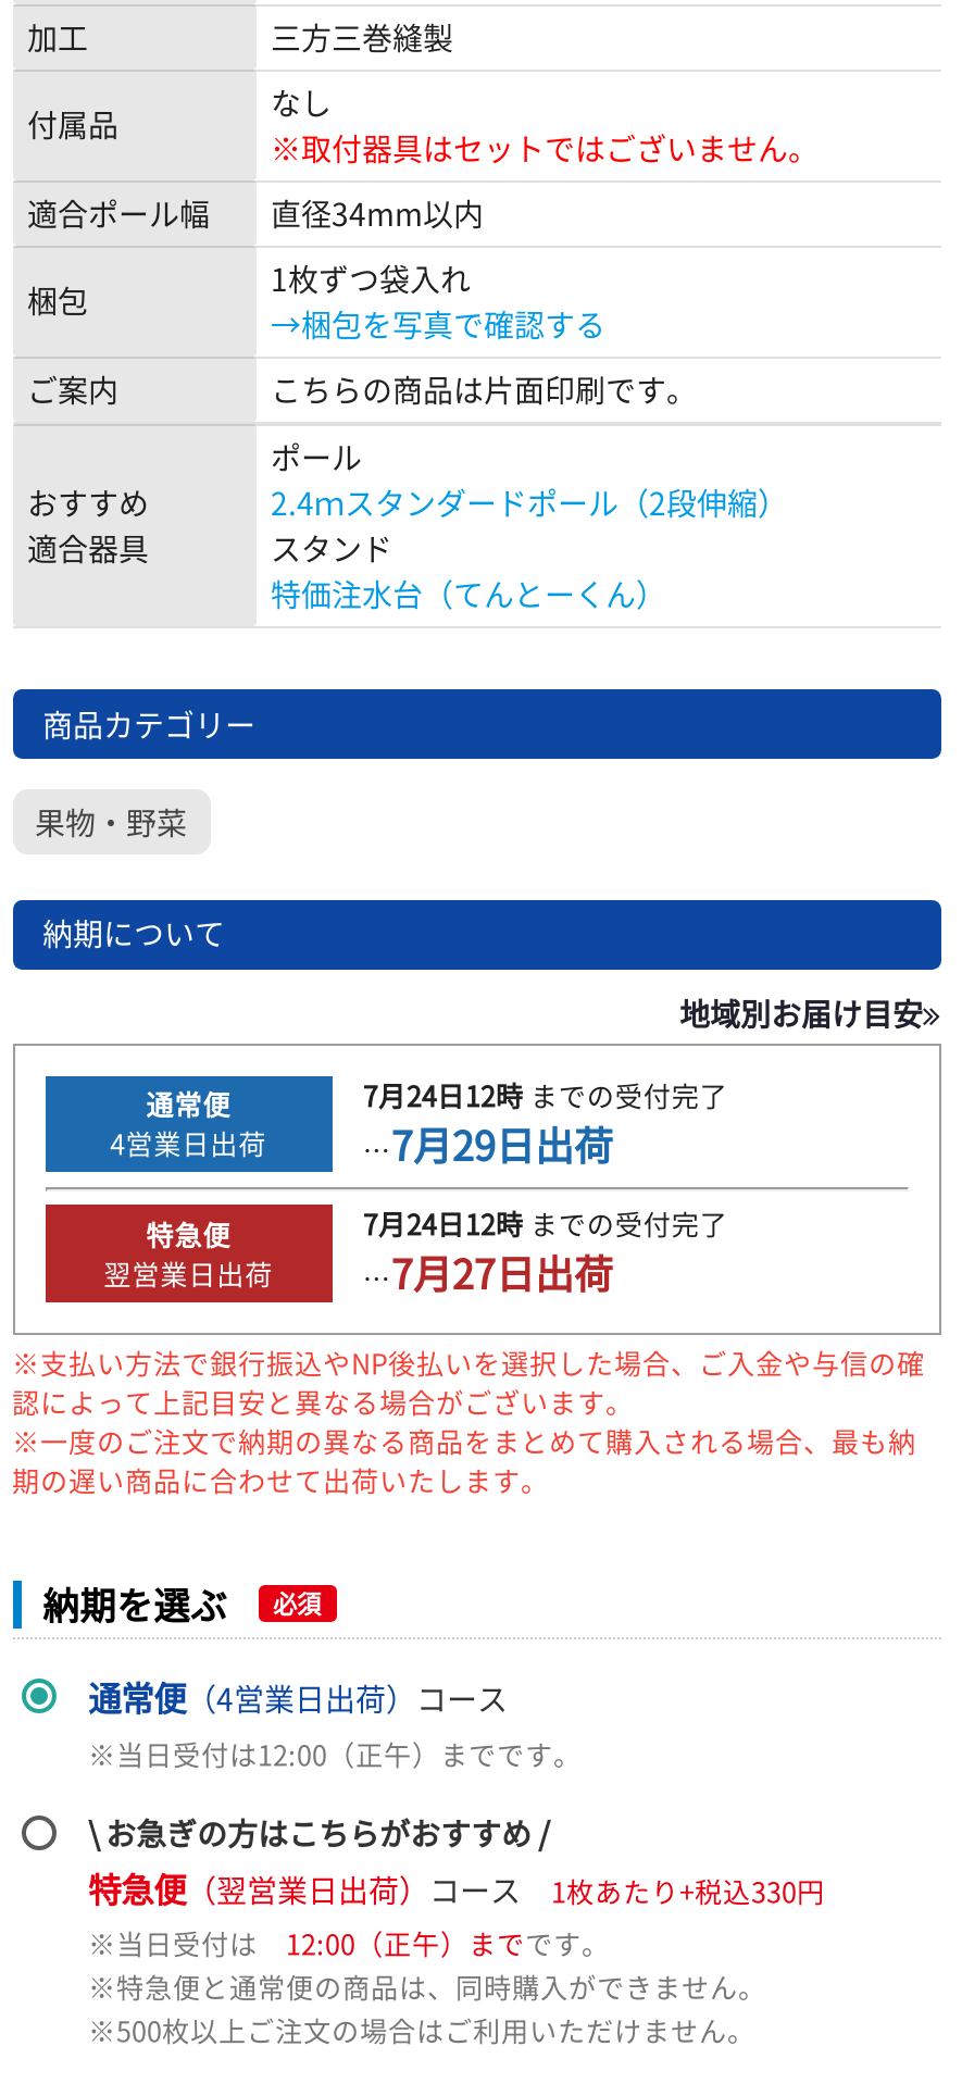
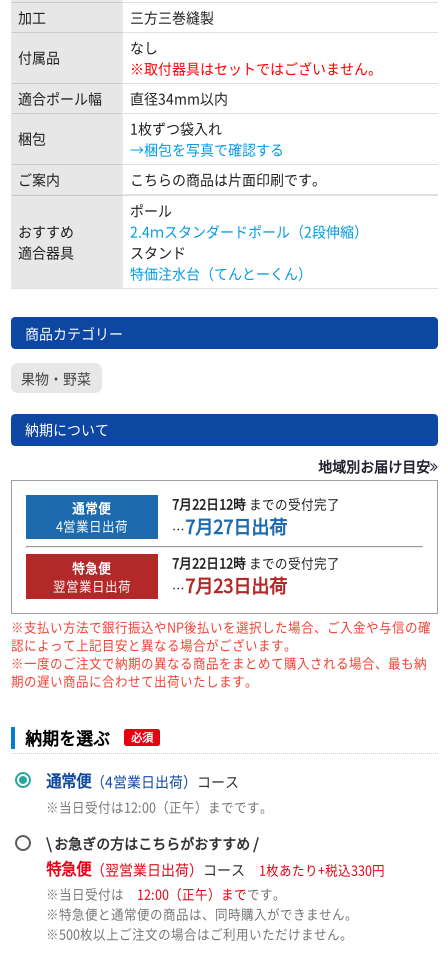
- 7月24日12時までの受付完了
+ 7月22日12時までの受付完了

- …7月29日出荷
+ …7月27日出荷

- 7月24日12時までの受付完了
+ 7月22日12時までの受付完了

- …7月27日出荷
+ …7月23日出荷
